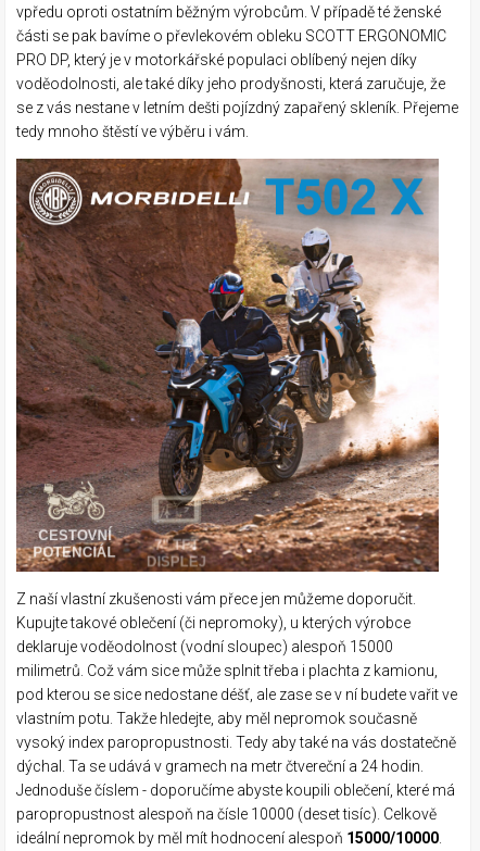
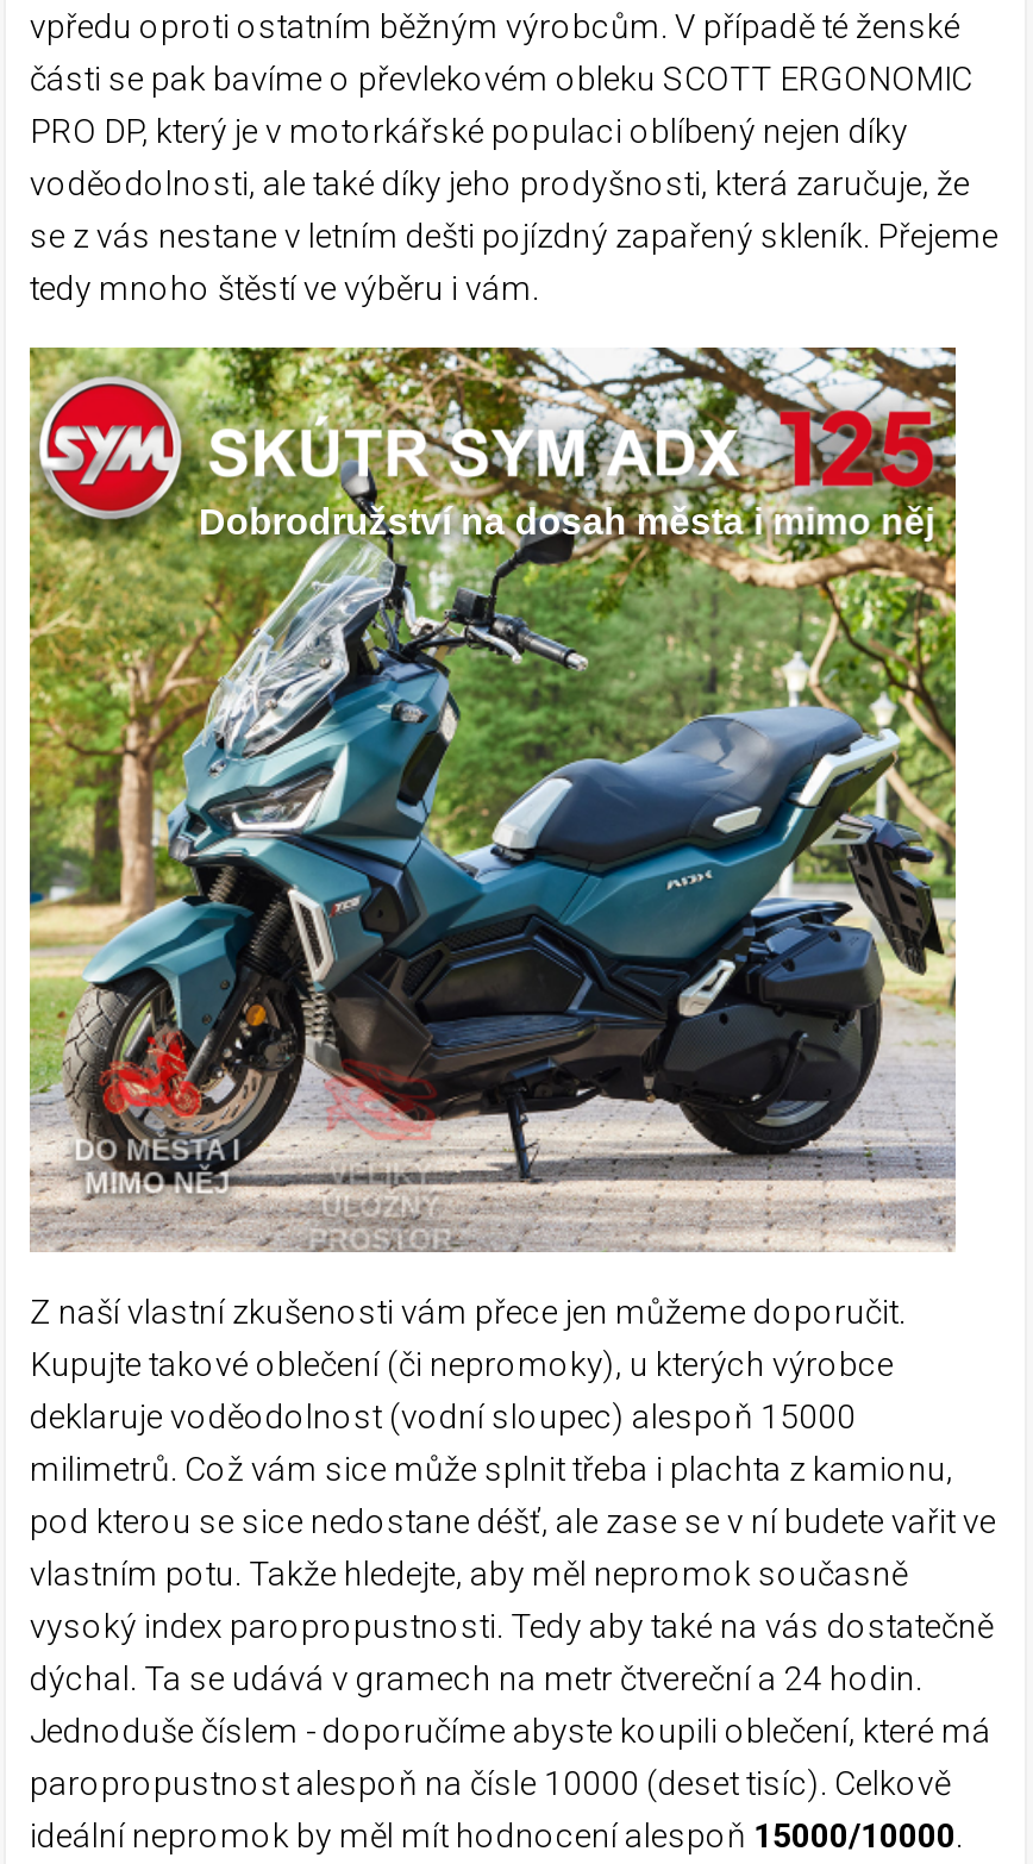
- [image]
+ [image]
